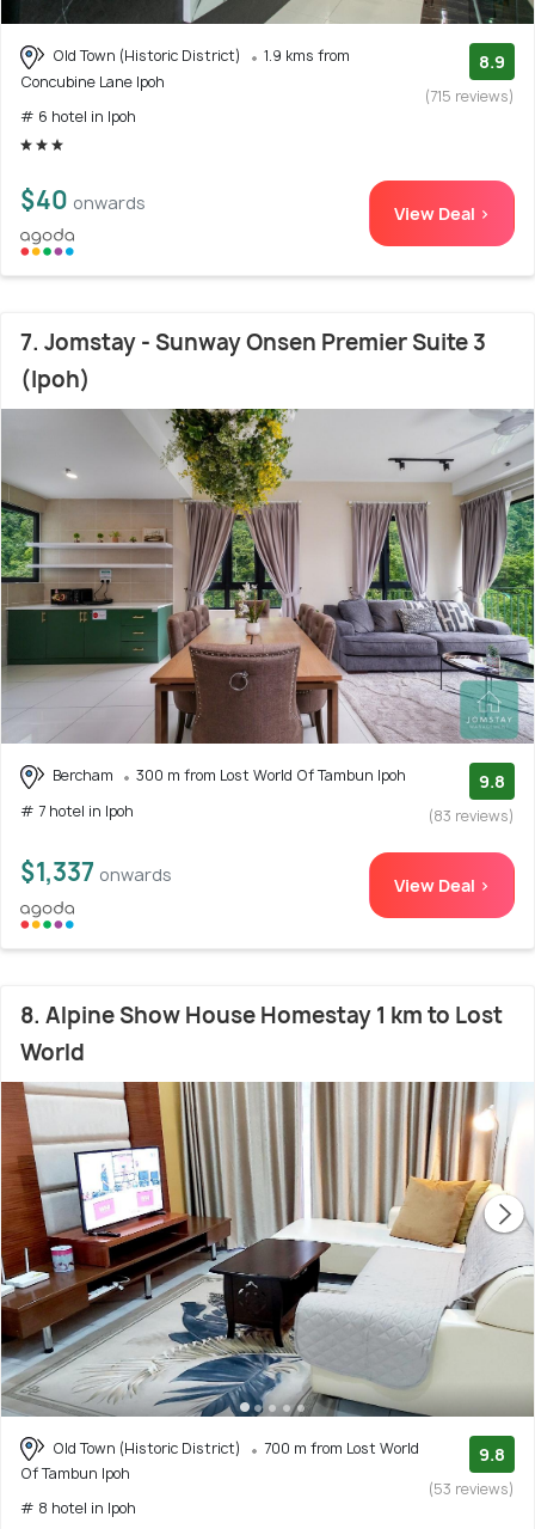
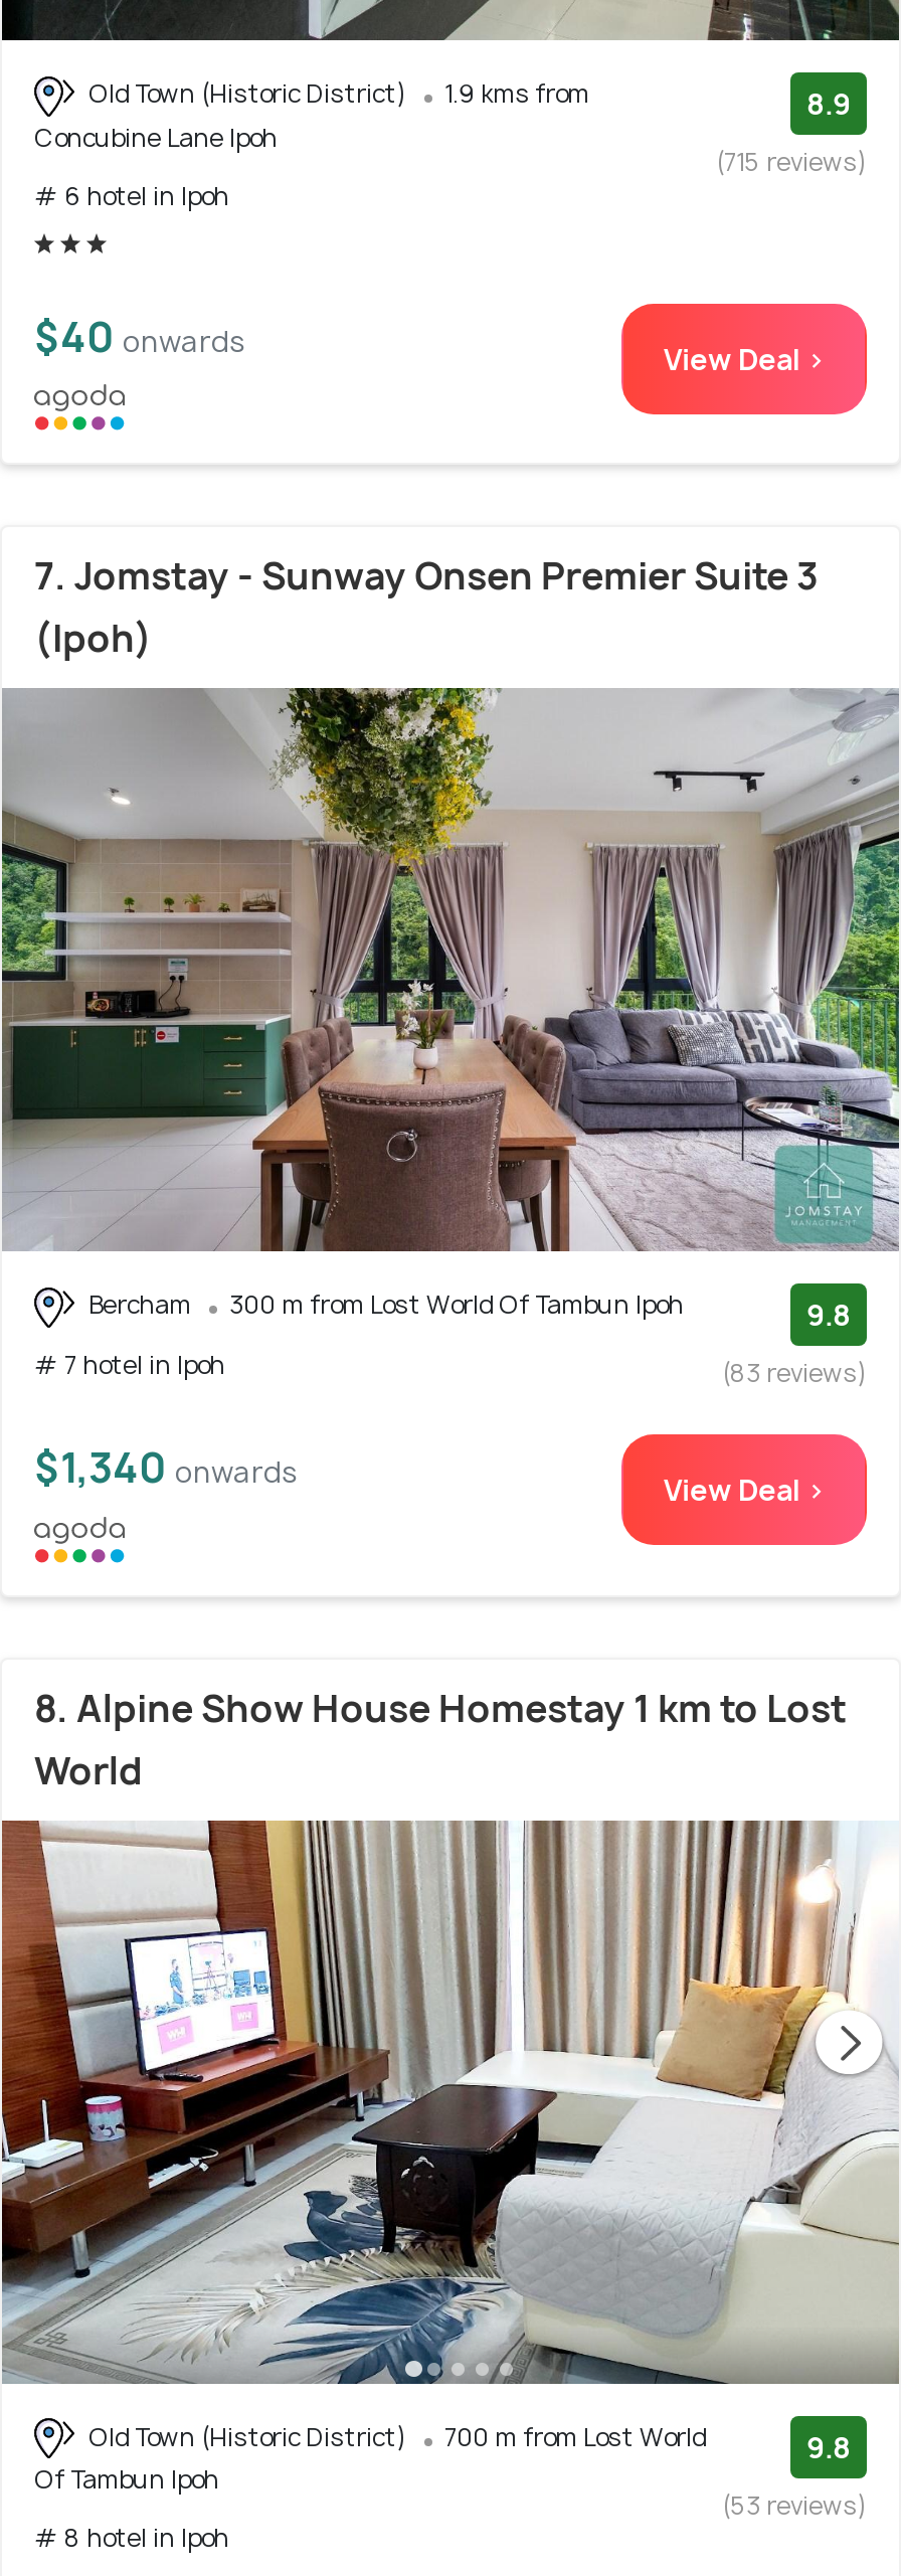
- $1,337 onwards
+ $1,340 onwards
